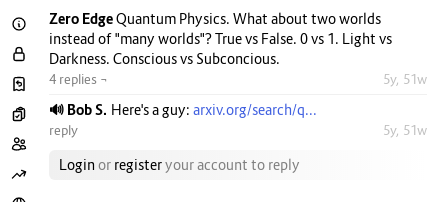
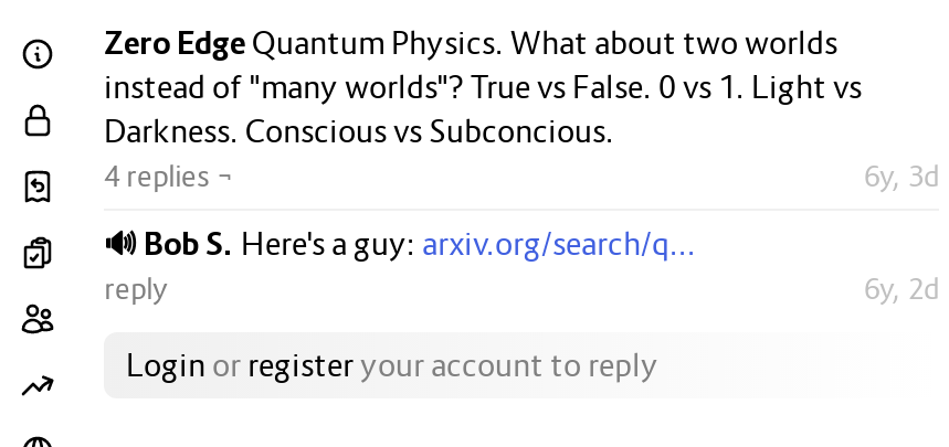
- 5y, 51w
+ 6y, 3d

- 5y, 51w
+ 6y, 2d
